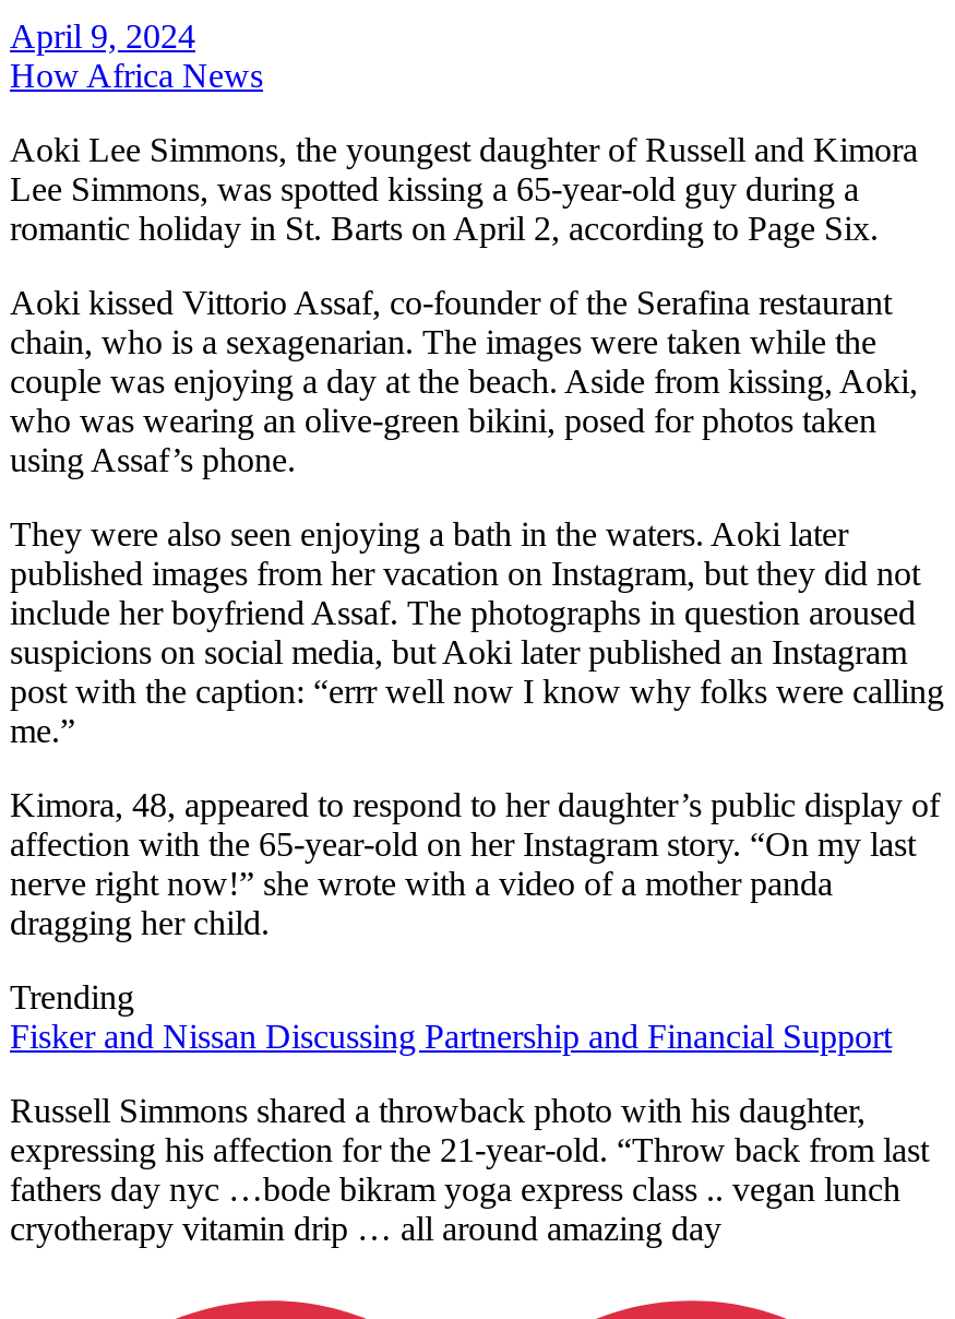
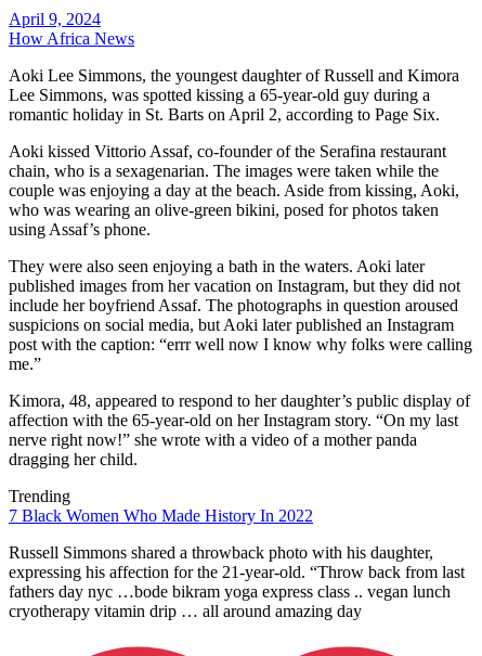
- Fisker and Nissan Discussing Partnership and Financial Support
+ 7 Black Women Who Made History In 2022
